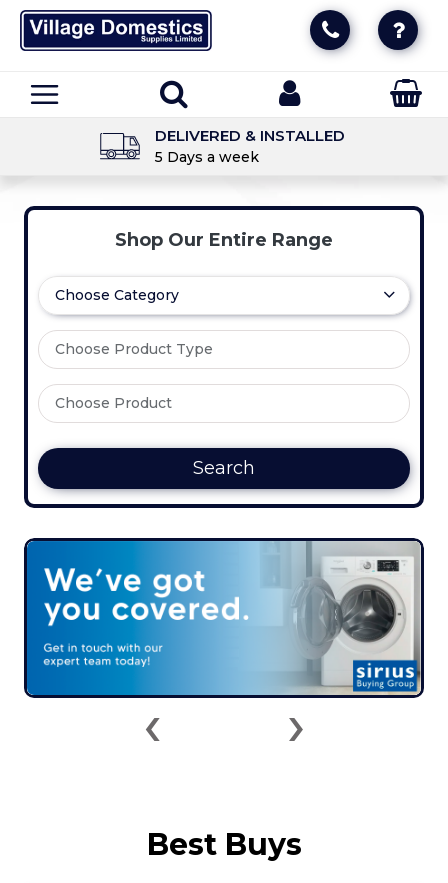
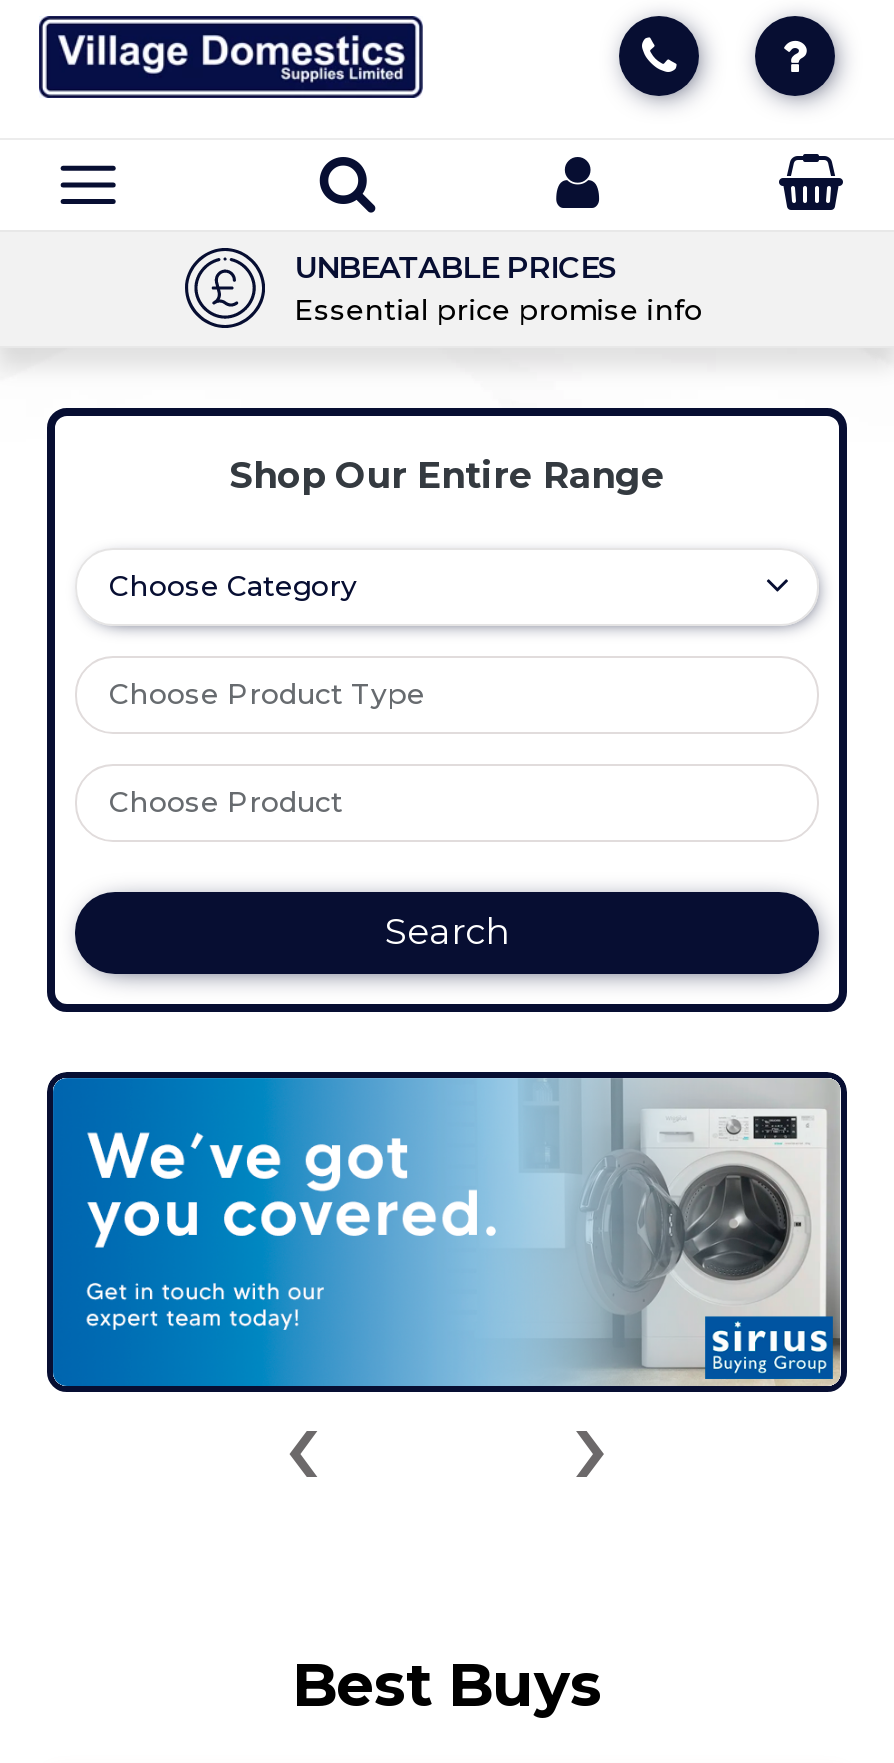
- [image]
- DELIVERED & INSTALLED
- 5 Days a week
+ [image]
+ UNBEATABLE PRICES
+ Essential price promise info
